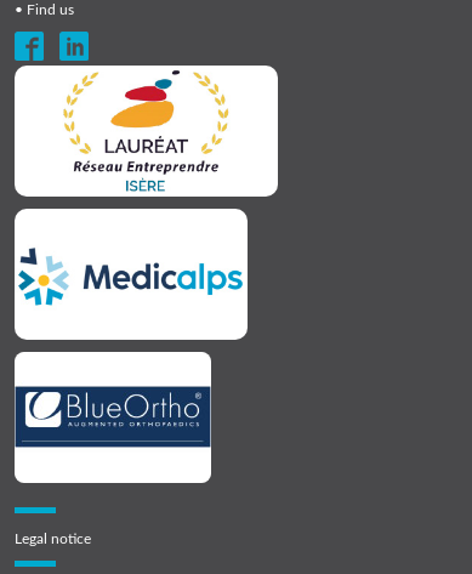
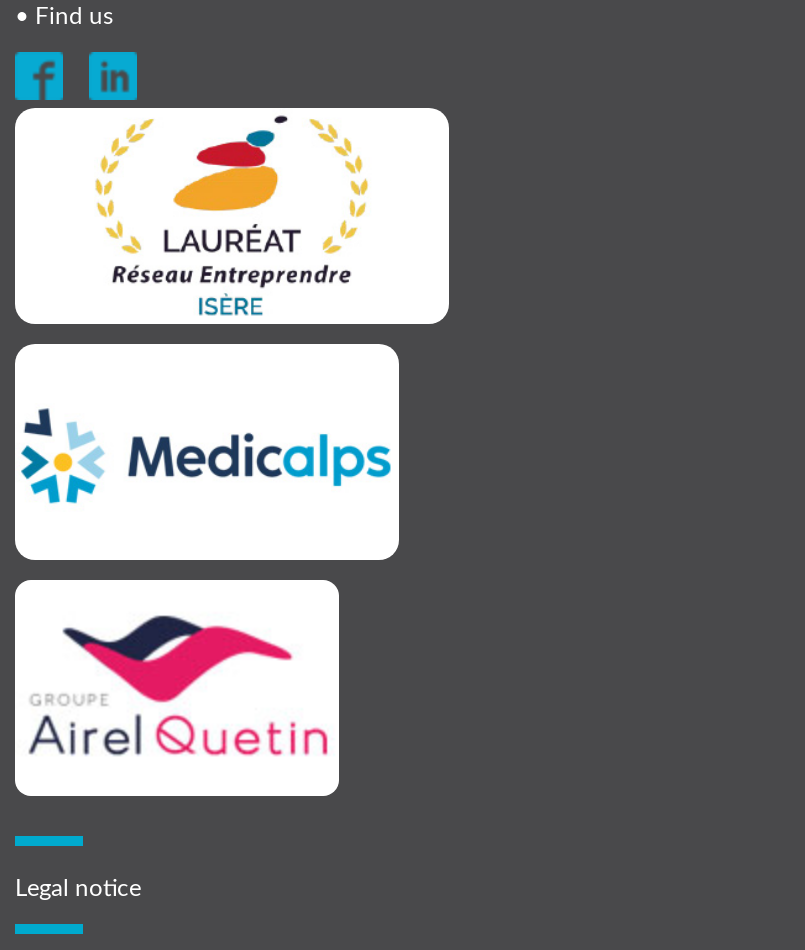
- [image]
+ [image]
